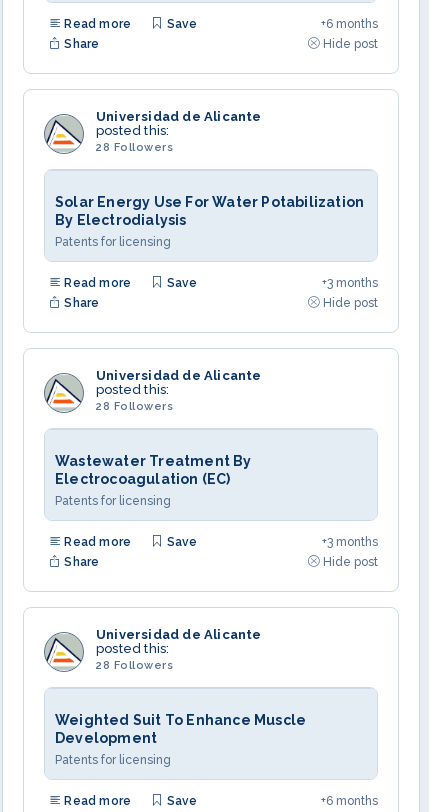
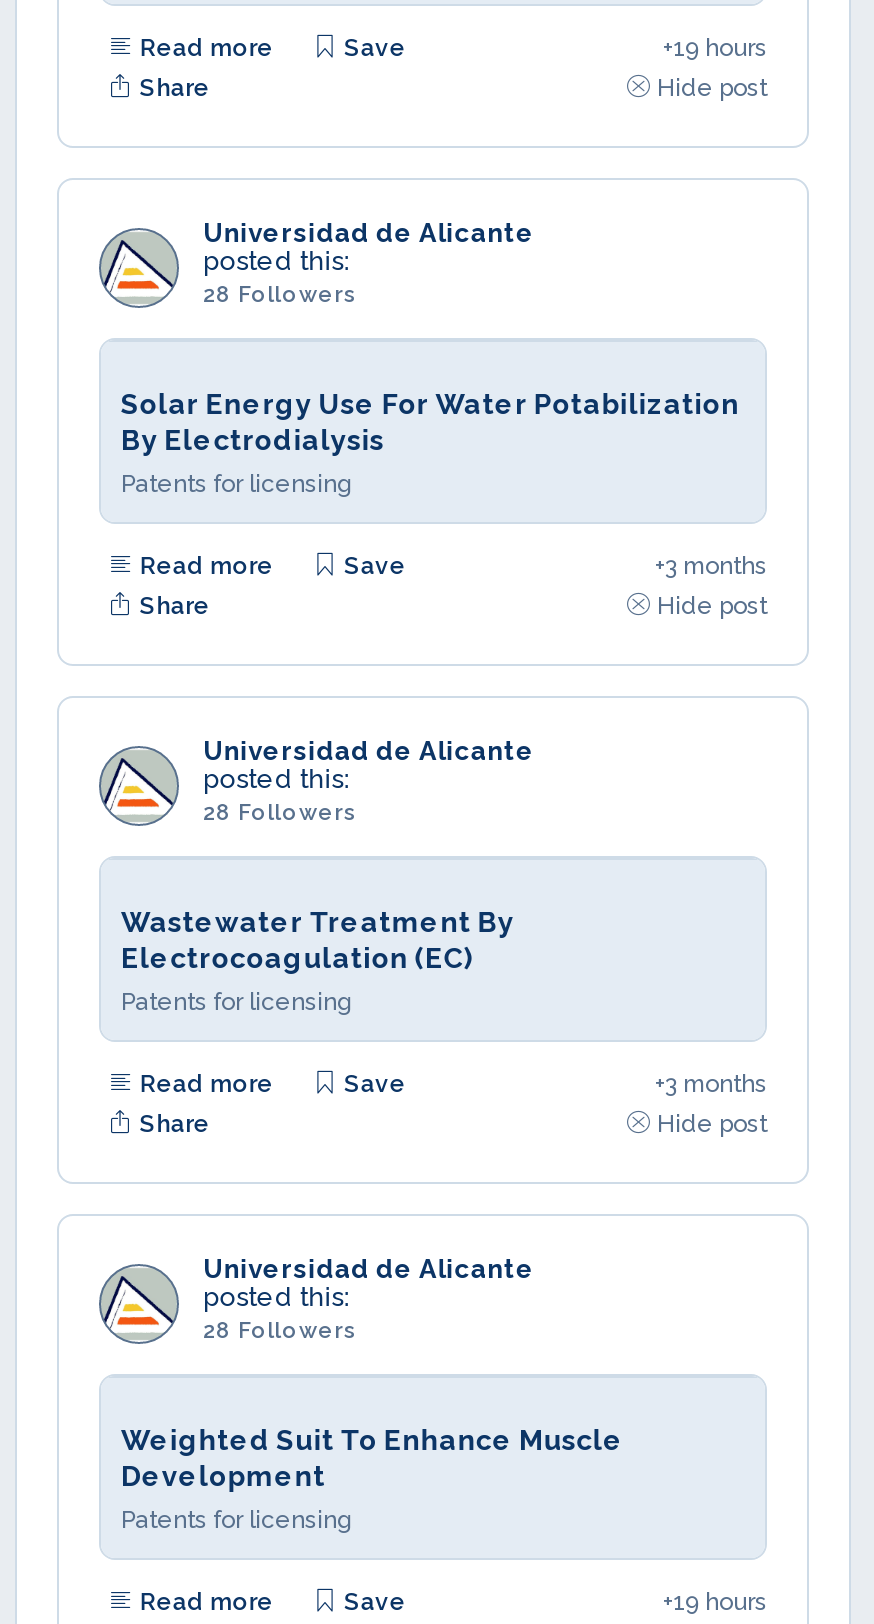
- +6 months
+ +19 hours

- +6 months
+ +19 hours
